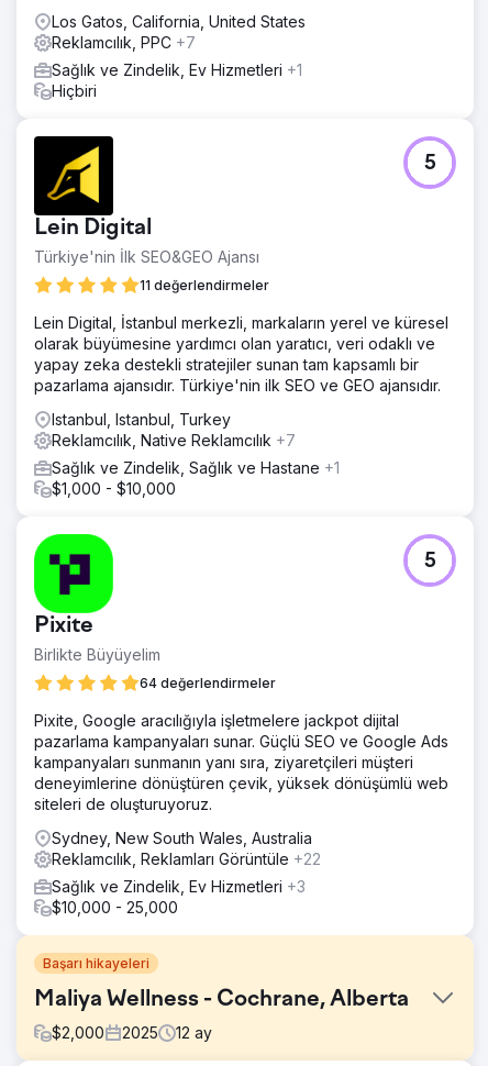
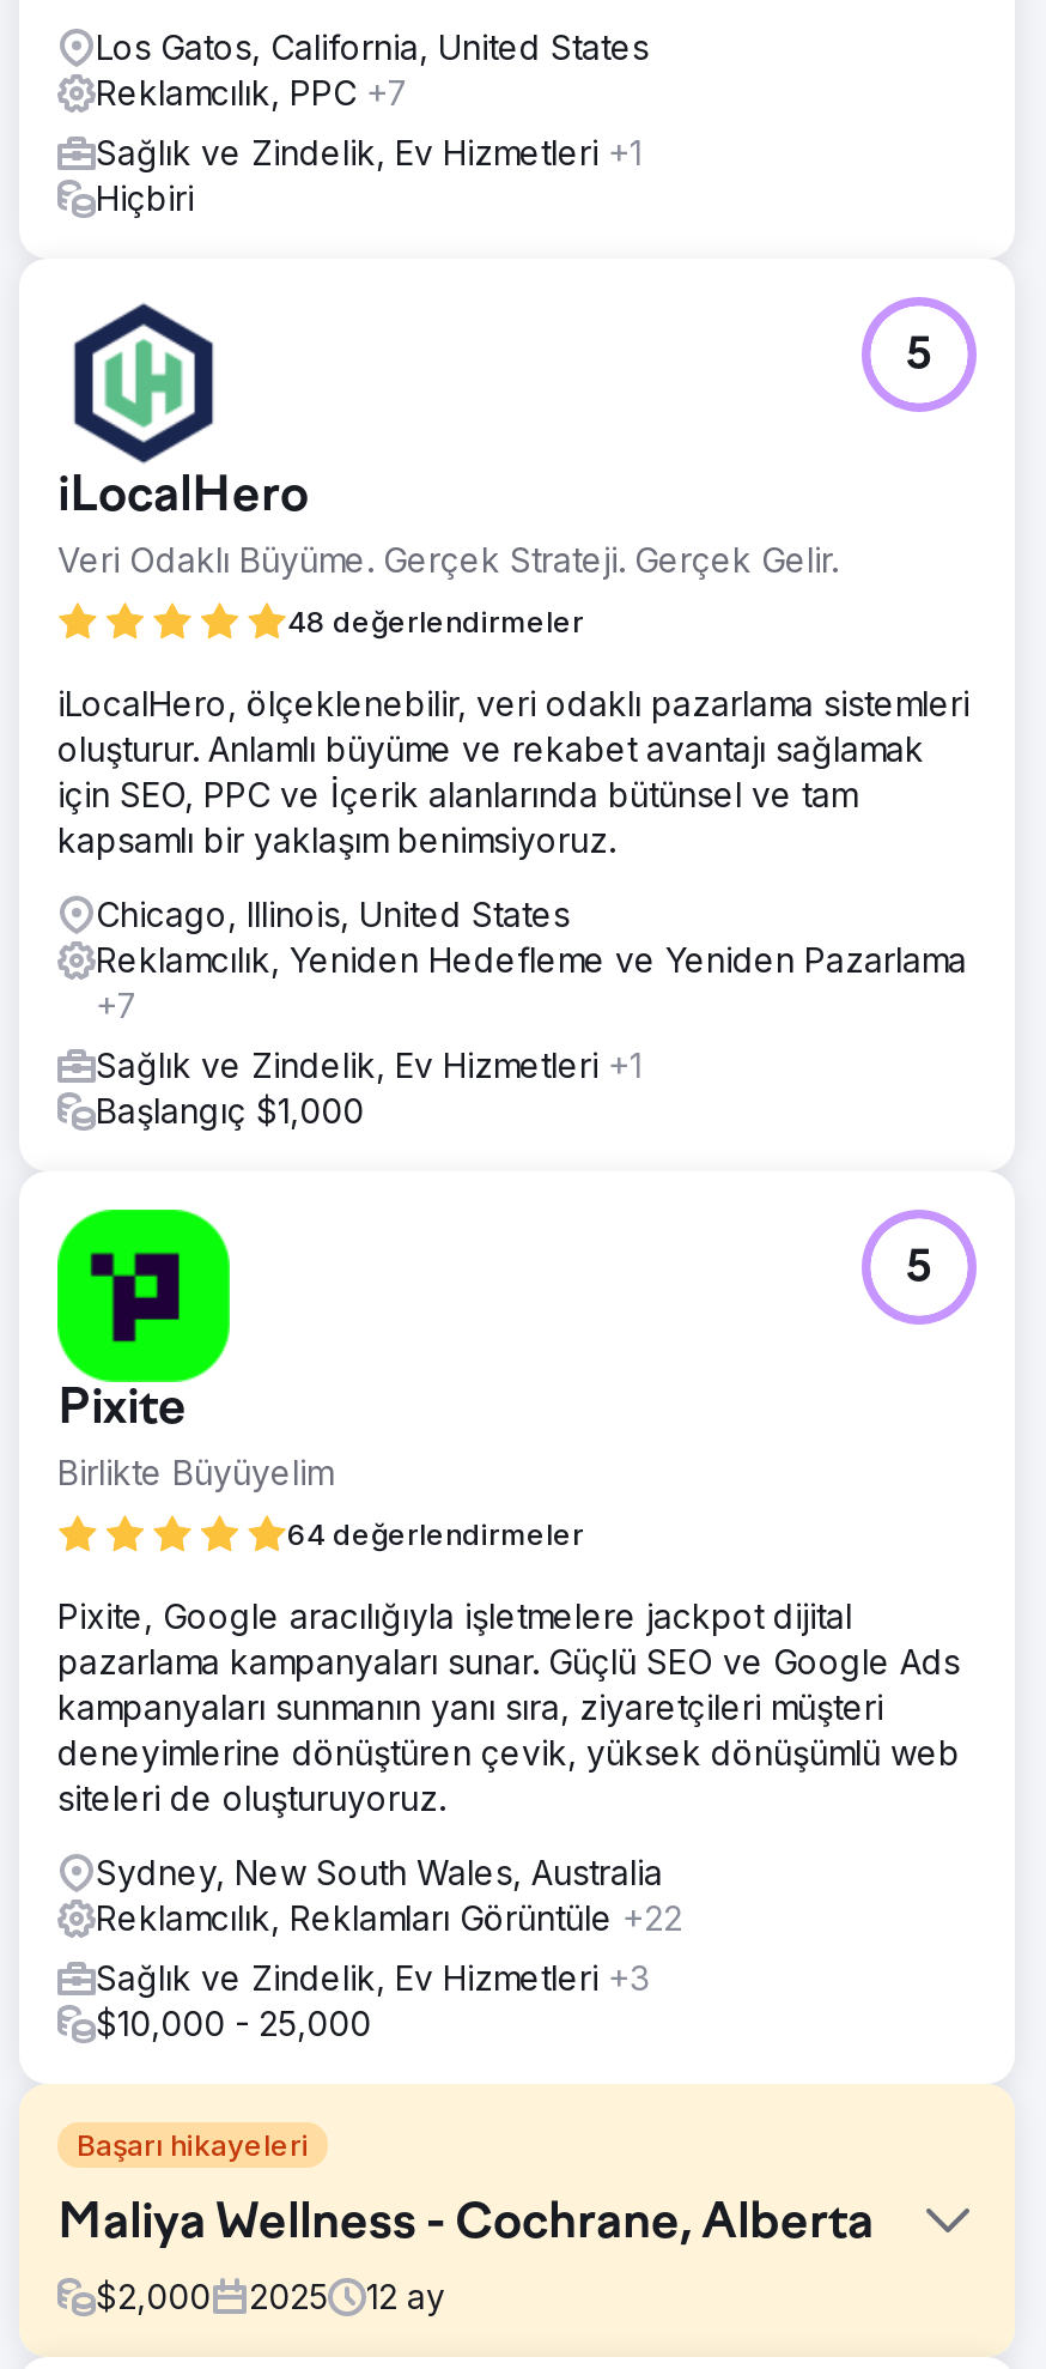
- [image]
- Lein Digital
- Türkiye'nin İlk SEO&GEO Ajansı
+ [image]
+ iLocalHero
+ Veri Odaklı Büyüme. Gerçek Strateji. Gerçek Gelir.

- 11 değerlendirmeler
+ 48 değerlendirmeler

- Lein Digital, İstanbul merkezli, markaların yerel ve küresel
- olarak büyümesine yardımcı olan yaratıcı, veri odaklı ve
- yapay zeka destekli stratejiler sunan tam kapsamlı bir
- pazarlama ajansıdır. Türkiye'nin ilk SEO ve GEO ajansıdır.
+ iLocalHero, ölçeklenebilir, veri odaklı pazarlama sistemleri
+ oluşturur. Anlamlı büyüme ve rekabet avantajı sağlamak
+ için SEO, PPC ve İçerik alanlarında bütünsel ve tam
+ kapsamlı bir yaklaşım benimsiyoruz.

- Istanbul, Istanbul, Turkey
- Reklamcılık, Native Reklamcılık +7
+ Chicago, Illinois, United States
+ Reklamcılık, Yeniden Hedefleme ve Yeniden Pazarlama
+ +7

- Sağlık ve Zindelik, Sağlık ve Hastane +1
- $1,000 - $10,000
+ Sağlık ve Zindelik, Ev Hizmetleri +1
+ Başlangıç $1,000
